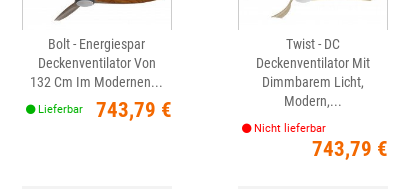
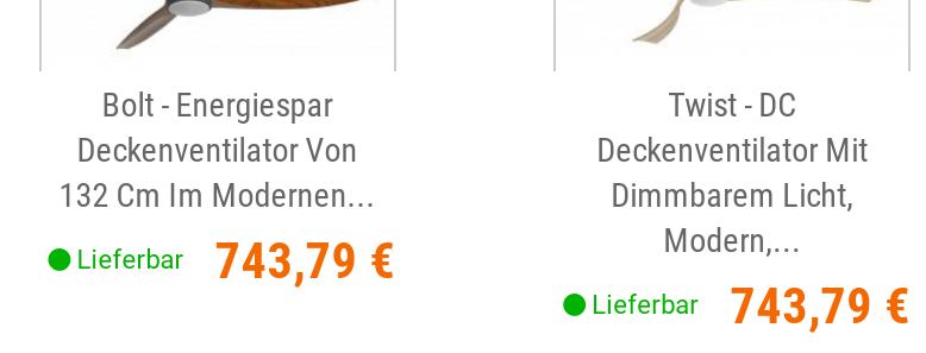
- Nicht lieferbar
+ Lieferbar
